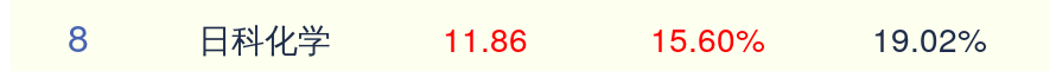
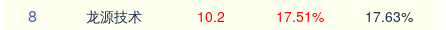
- 日科化学
- 11.86
- 15.60%
- 19.02%
+ 龙源技术
+ 10.2
+ 17.51%
+ 17.63%
